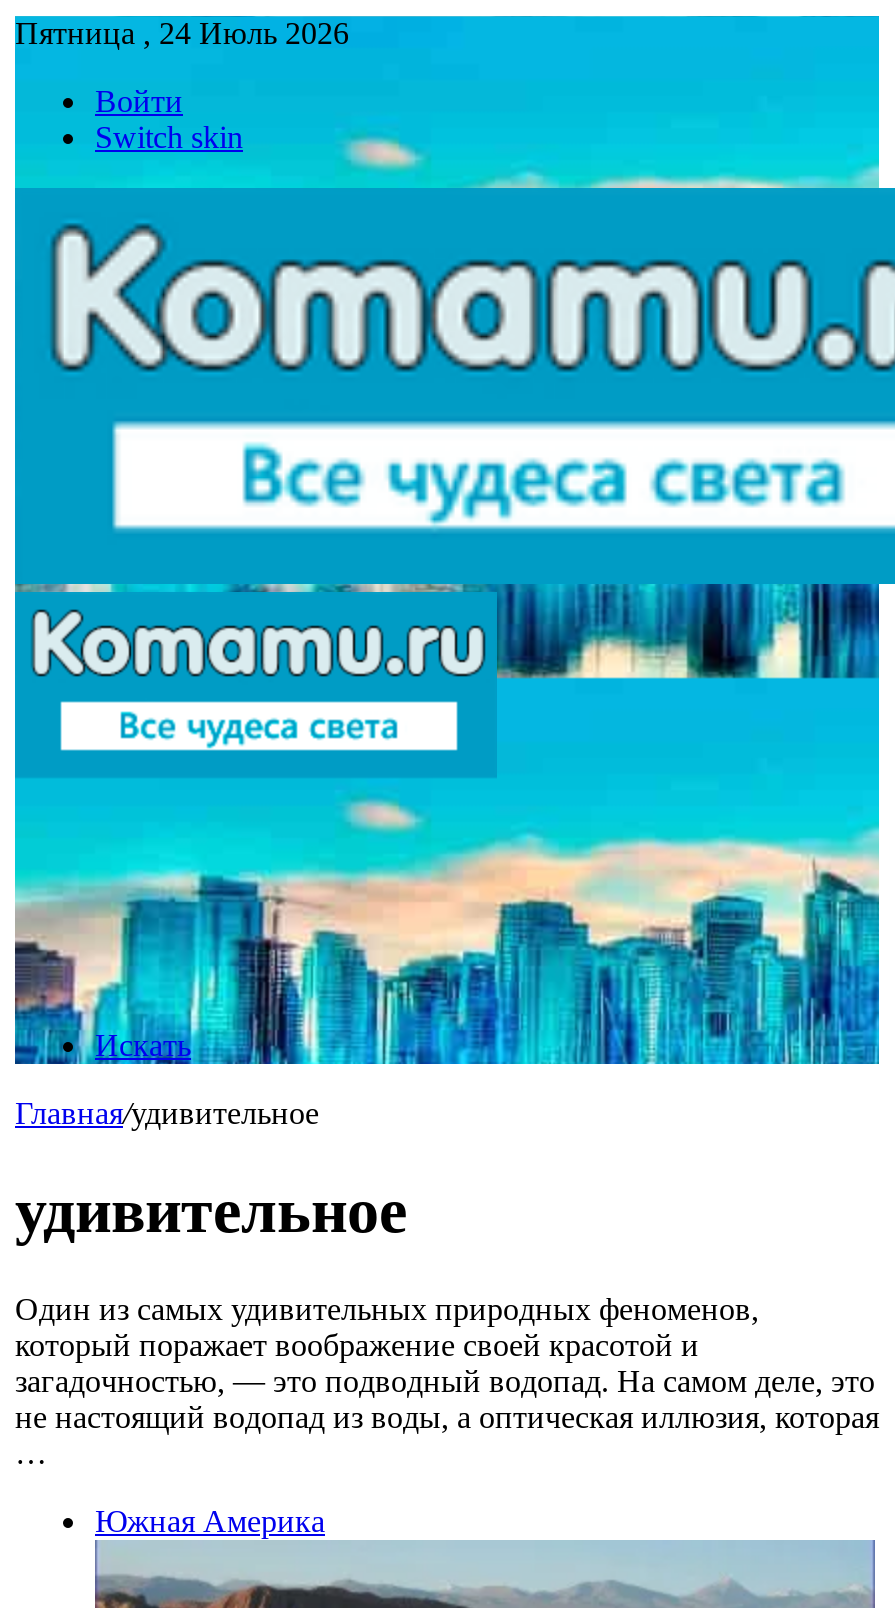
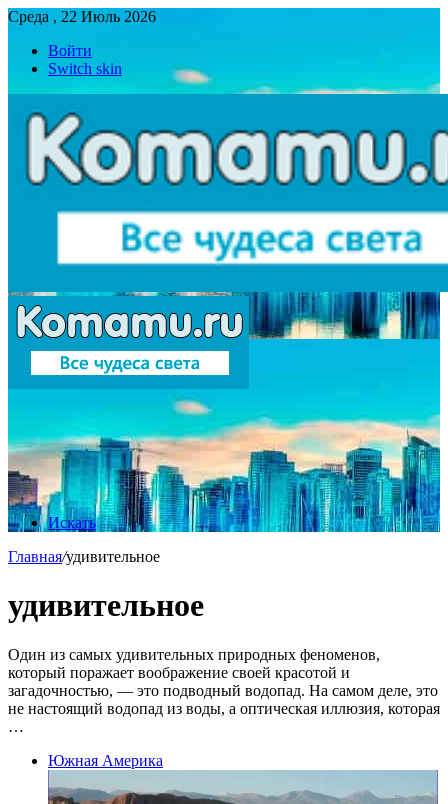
- Пятница , 24 Июль 2026
+ Среда , 22 Июль 2026
